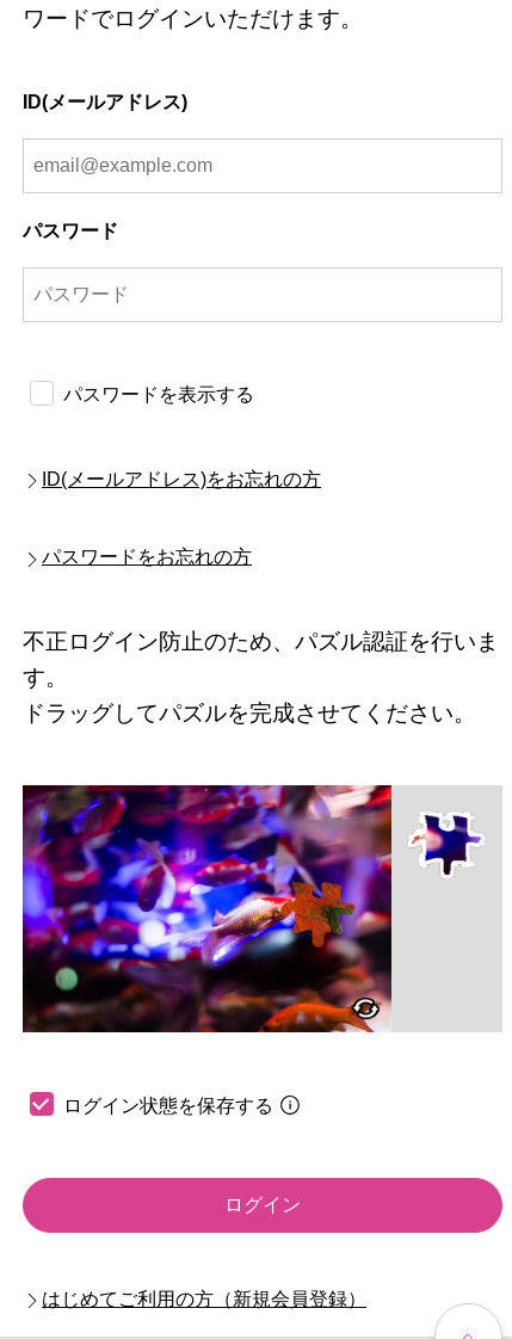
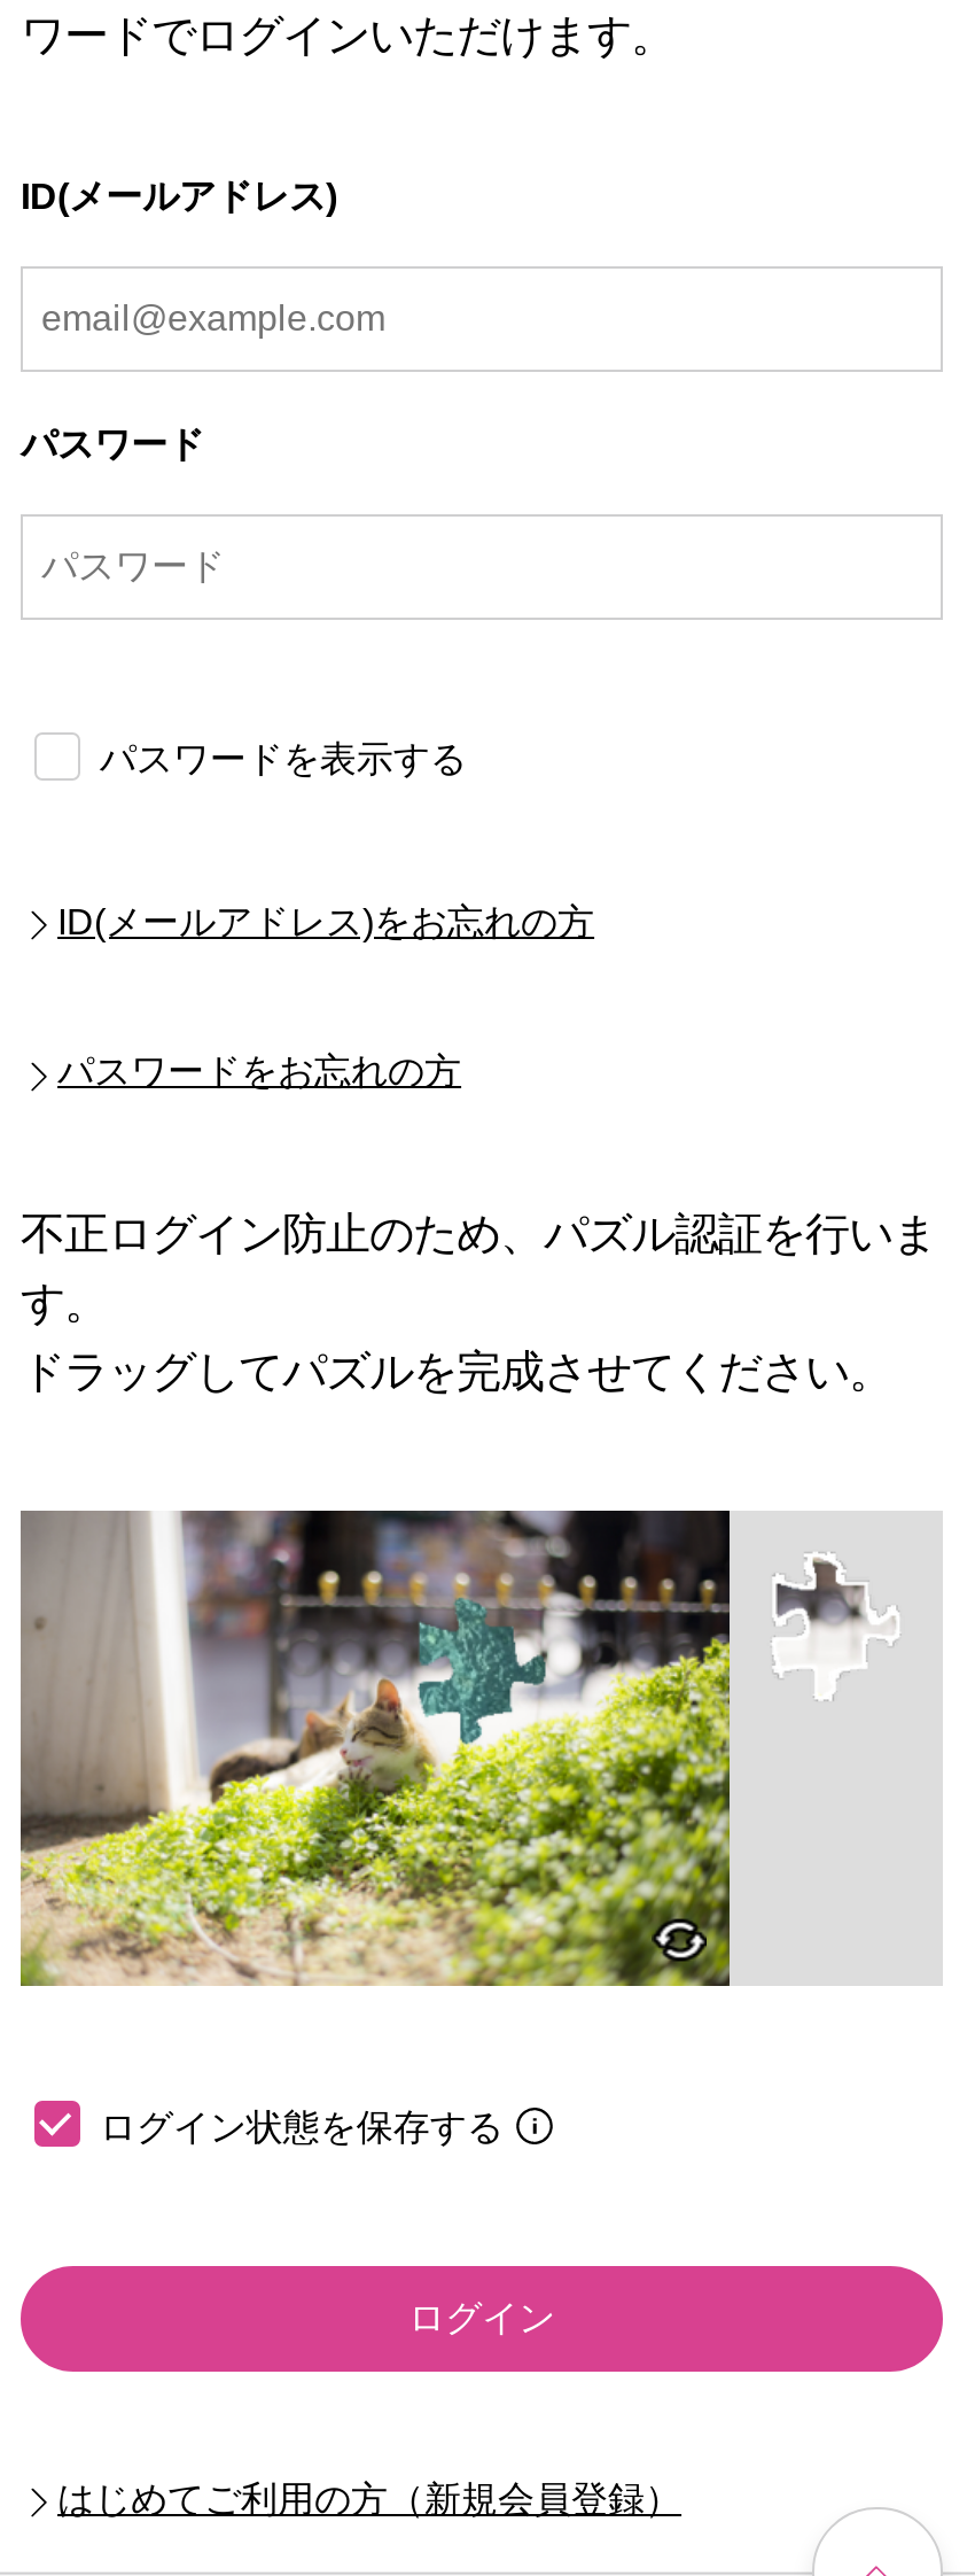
- [image]
+ [image]

- [image]
+ [image]
